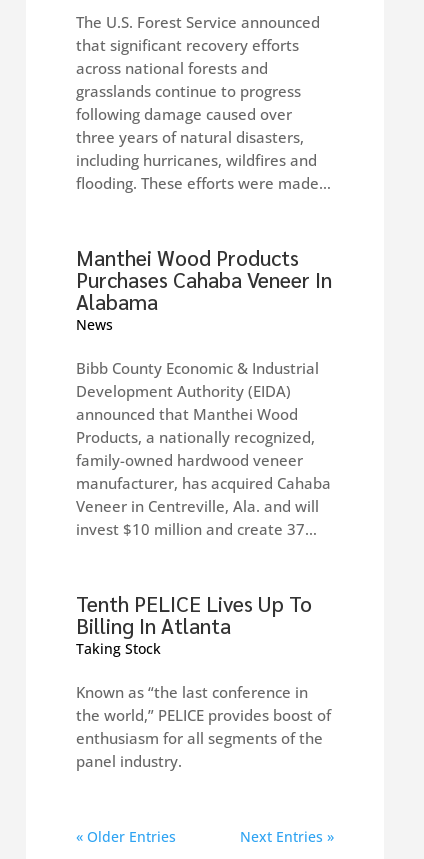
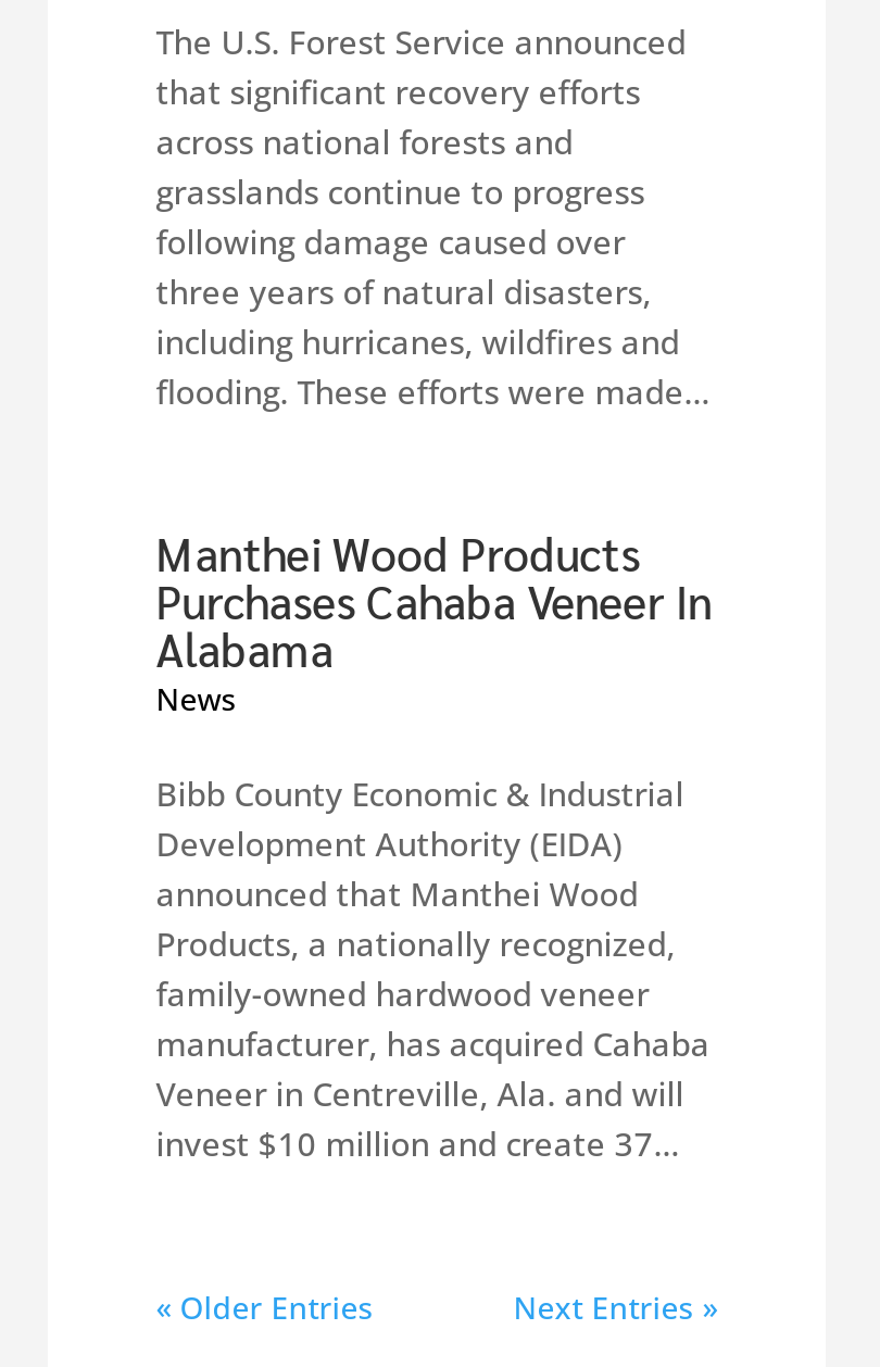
- Tenth PELICE Lives Up To
- Billing In Atlanta
- Taking Stock
- Known as “the last conference in
- the world,” PELICE provides boost of
- enthusiasm for all segments of the
- panel industry.
